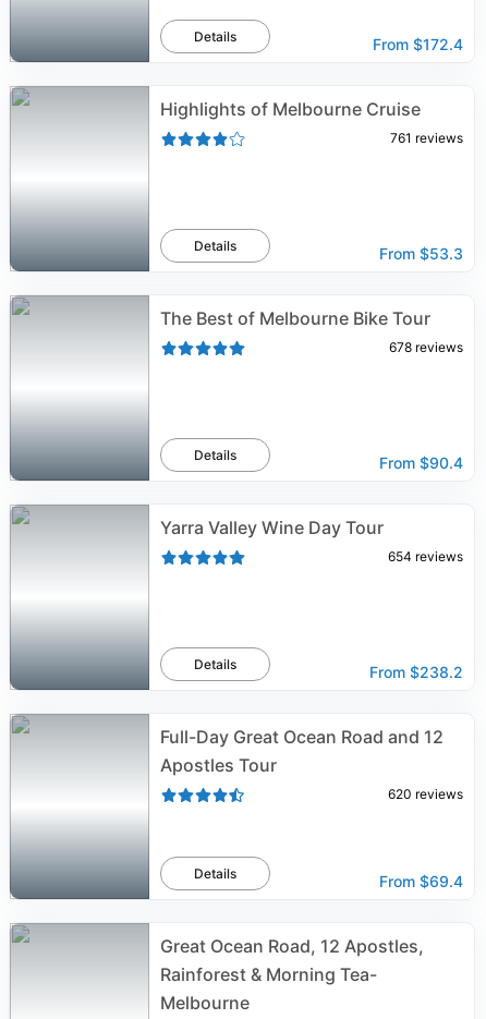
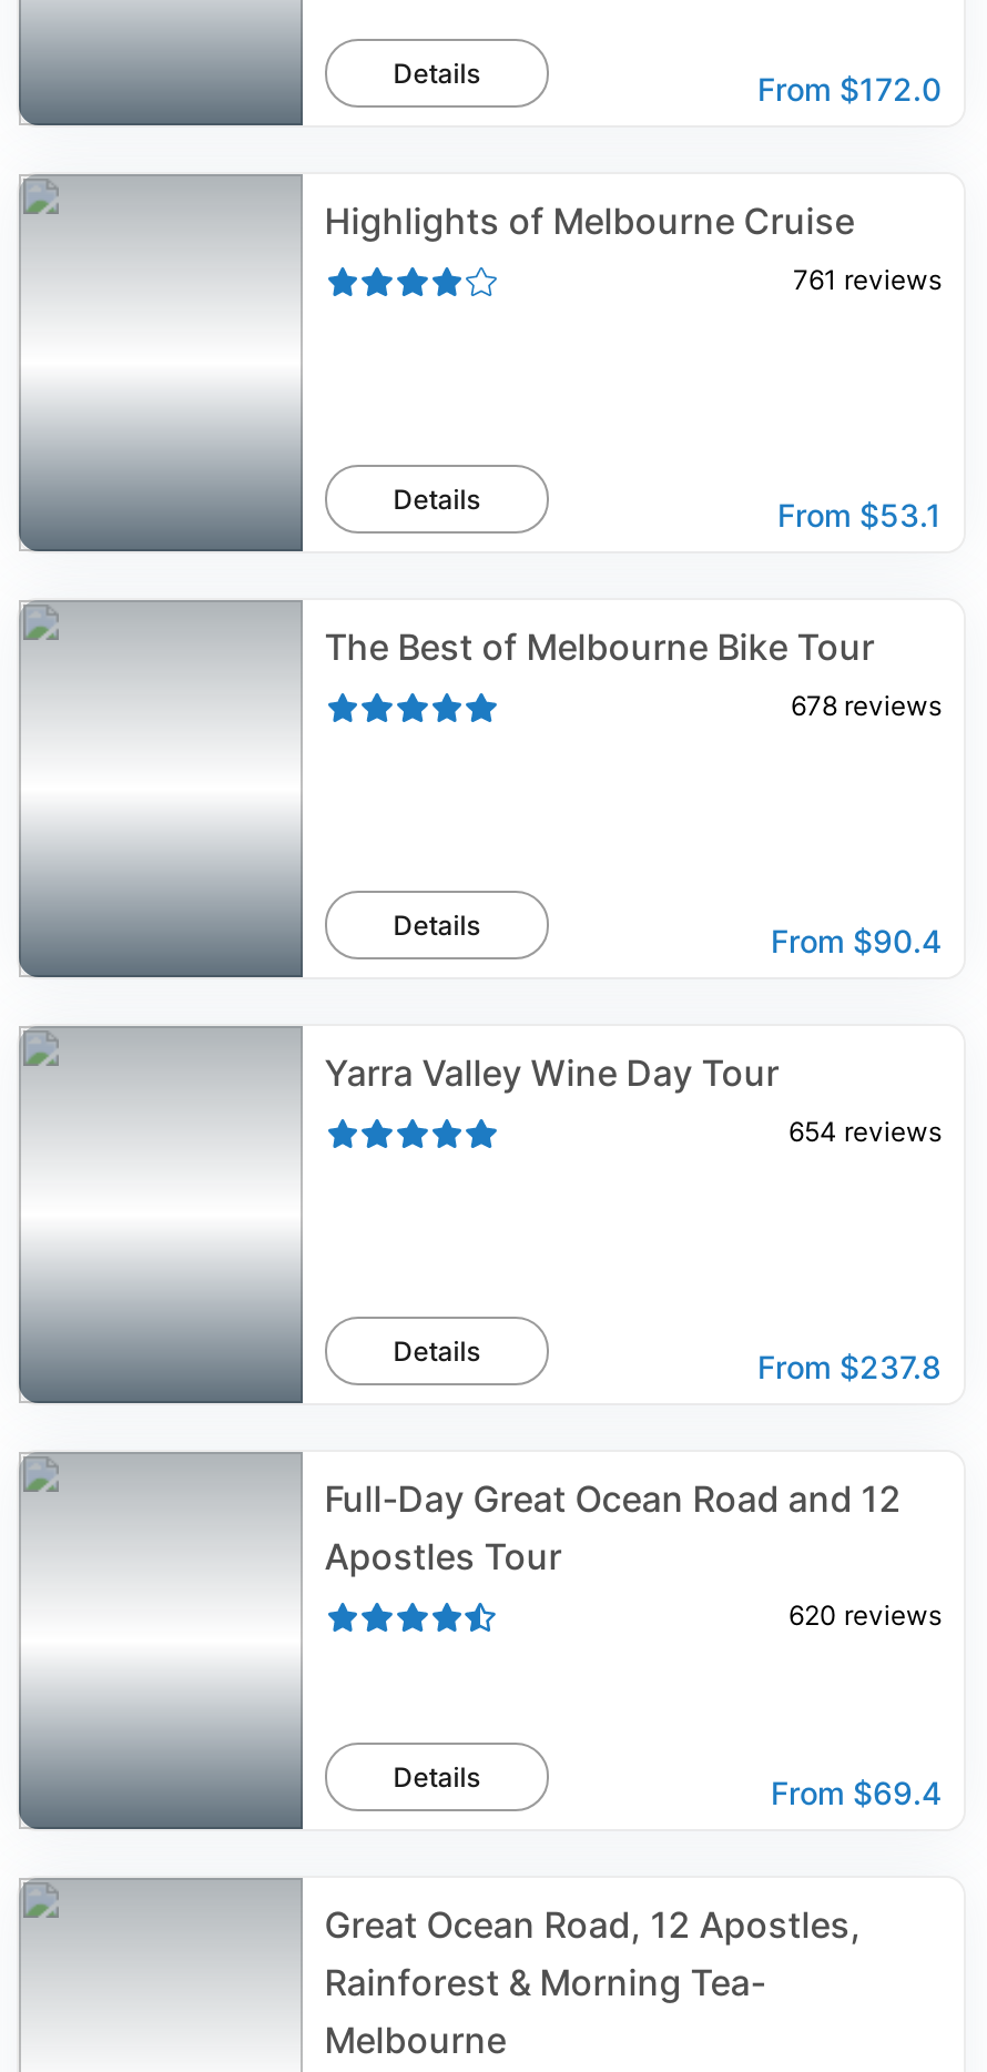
- From $172.4
+ From $172.0

- From $53.3
+ From $53.1

- From $238.2
+ From $237.8
